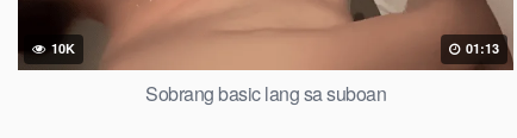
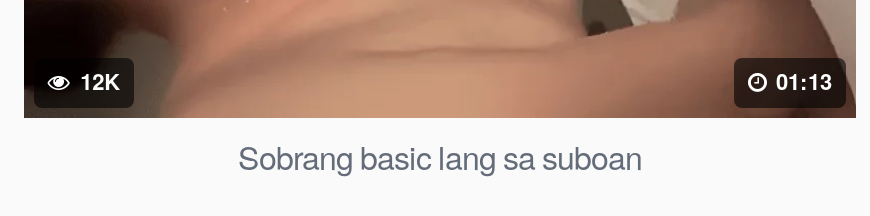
- 10K
+ 12K
